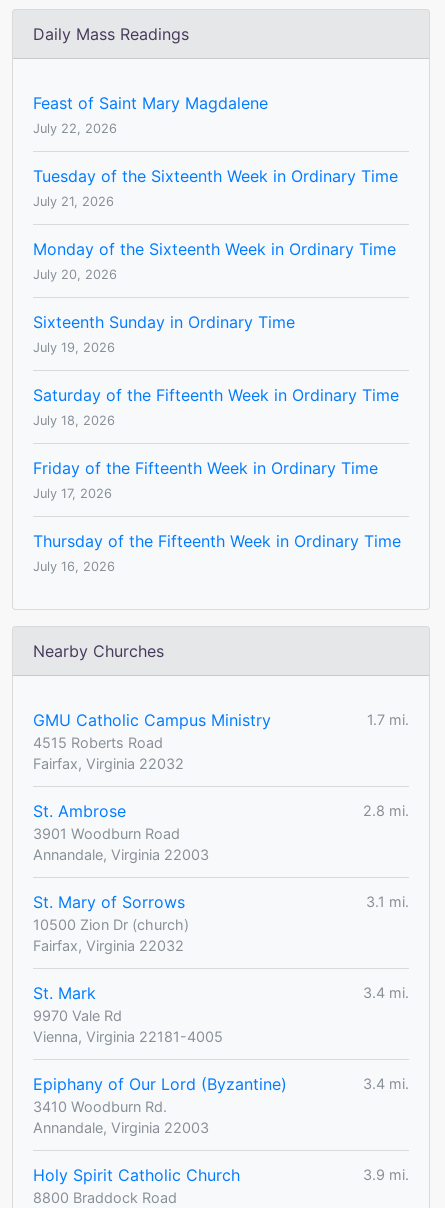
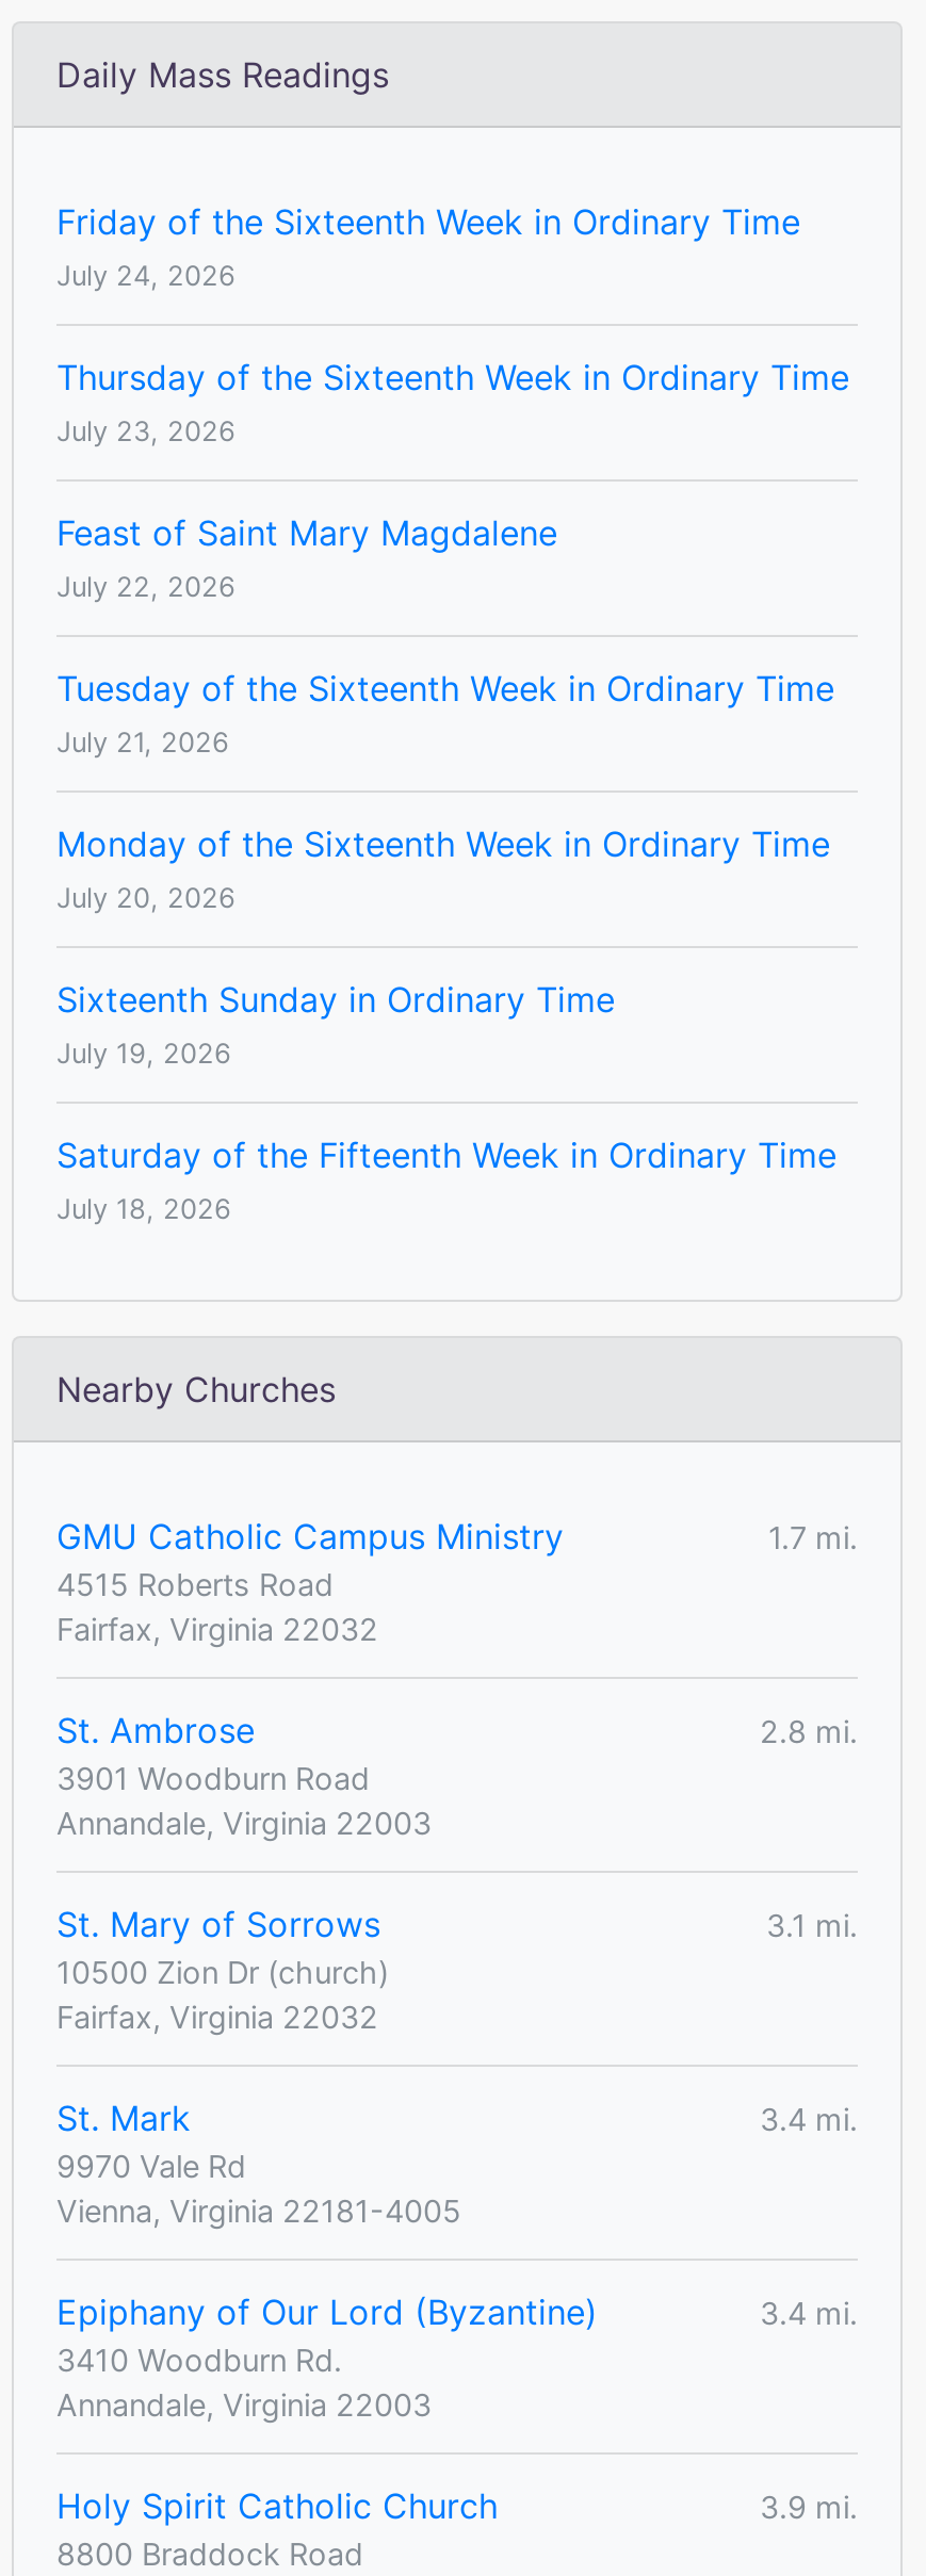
+ Friday of the Sixteenth Week in Ordinary Time
+ July 24, 2026
+ Thursday of the Sixteenth Week in Ordinary Time
+ July 23, 2026

moved down: Feast of Saint Mary Magdalene | July 22, 2026 | Tuesday of the Sixteenth Week in Ordinary Time | ... | Saturday of the Fifteenth Week in Ordinary Time | July 18, 2026

- Friday of the Fifteenth Week in Ordinary Time
- July 17, 2026
- Thursday of the Fifteenth Week in Ordinary Time
- July 16, 2026
